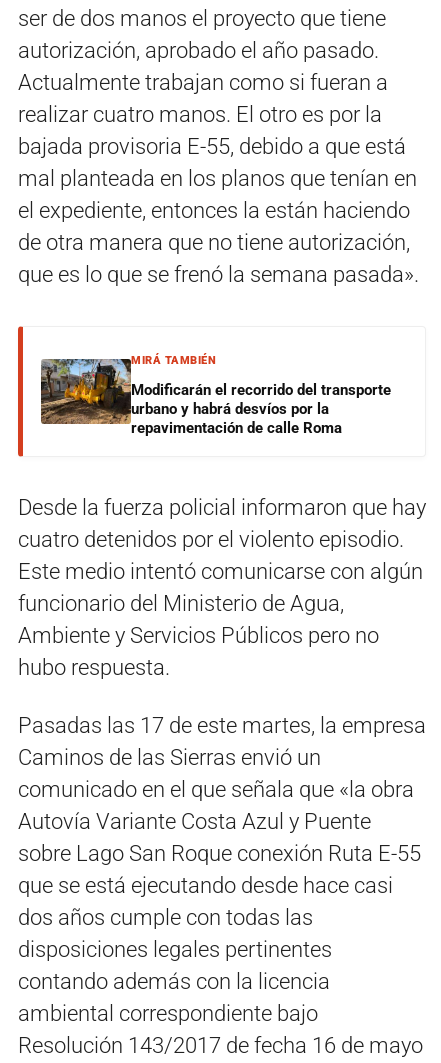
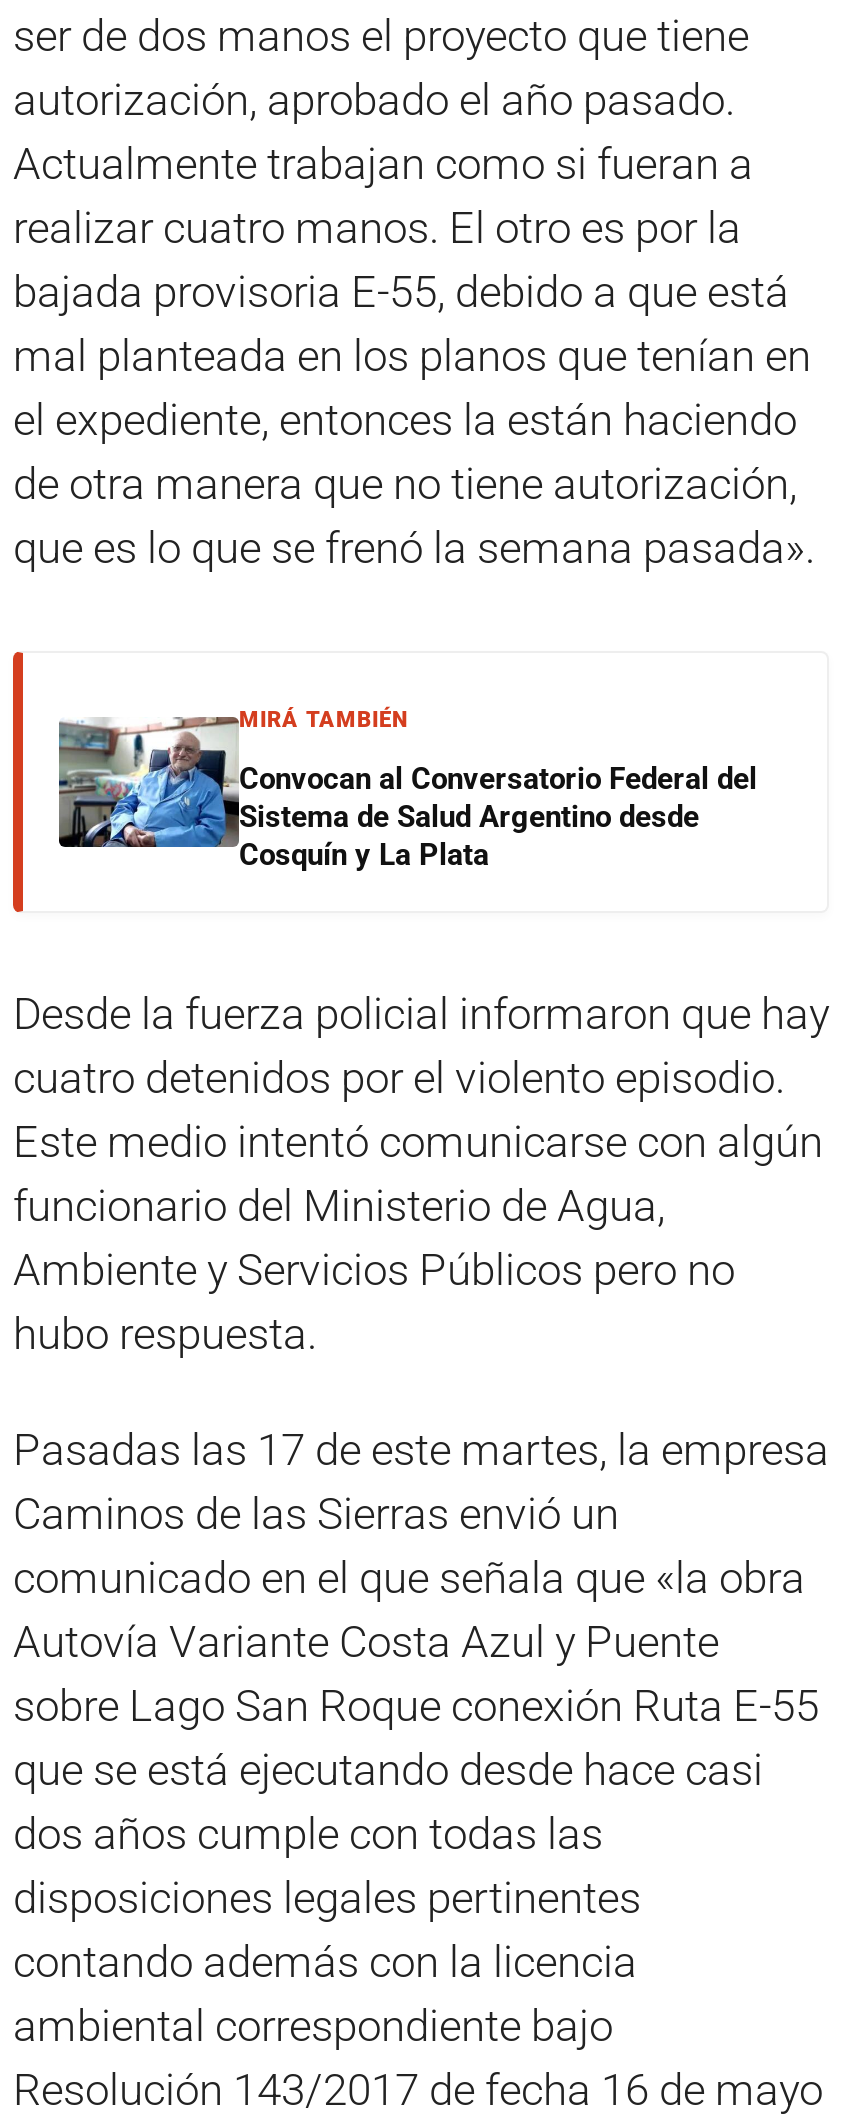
- [image]
- Modificarán el recorrido del transporte
- urbano y habrá desvíos por la
- repavimentación de calle Roma
+ [image]
+ Convocan al Conversatorio Federal del
+ Sistema de Salud Argentino desde
+ Cosquín y La Plata
